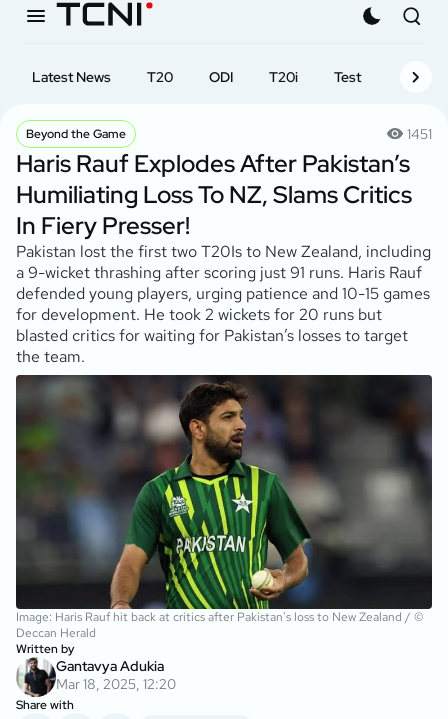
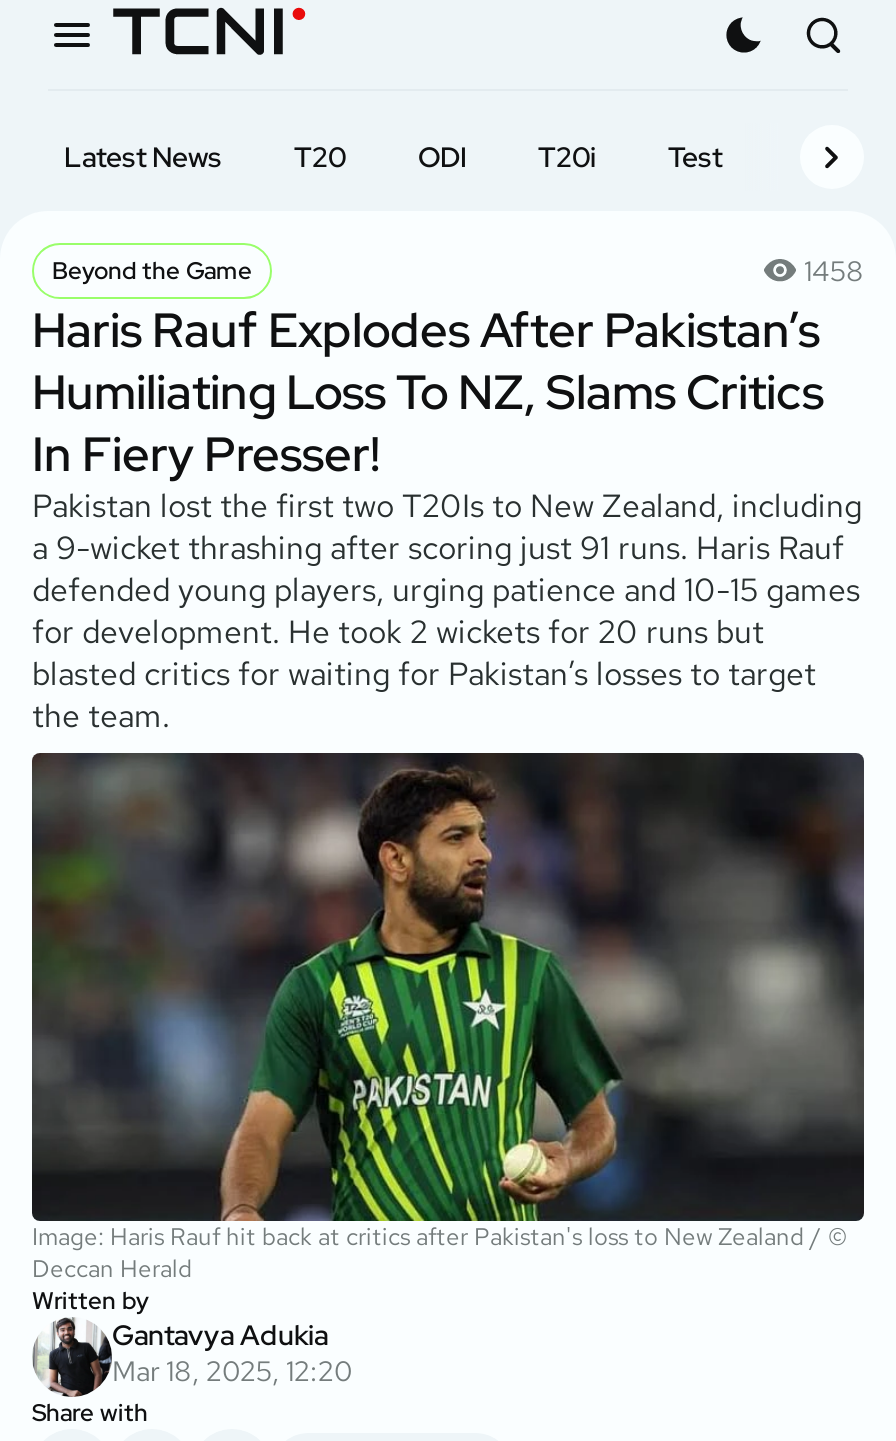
- 1451
+ 1458
